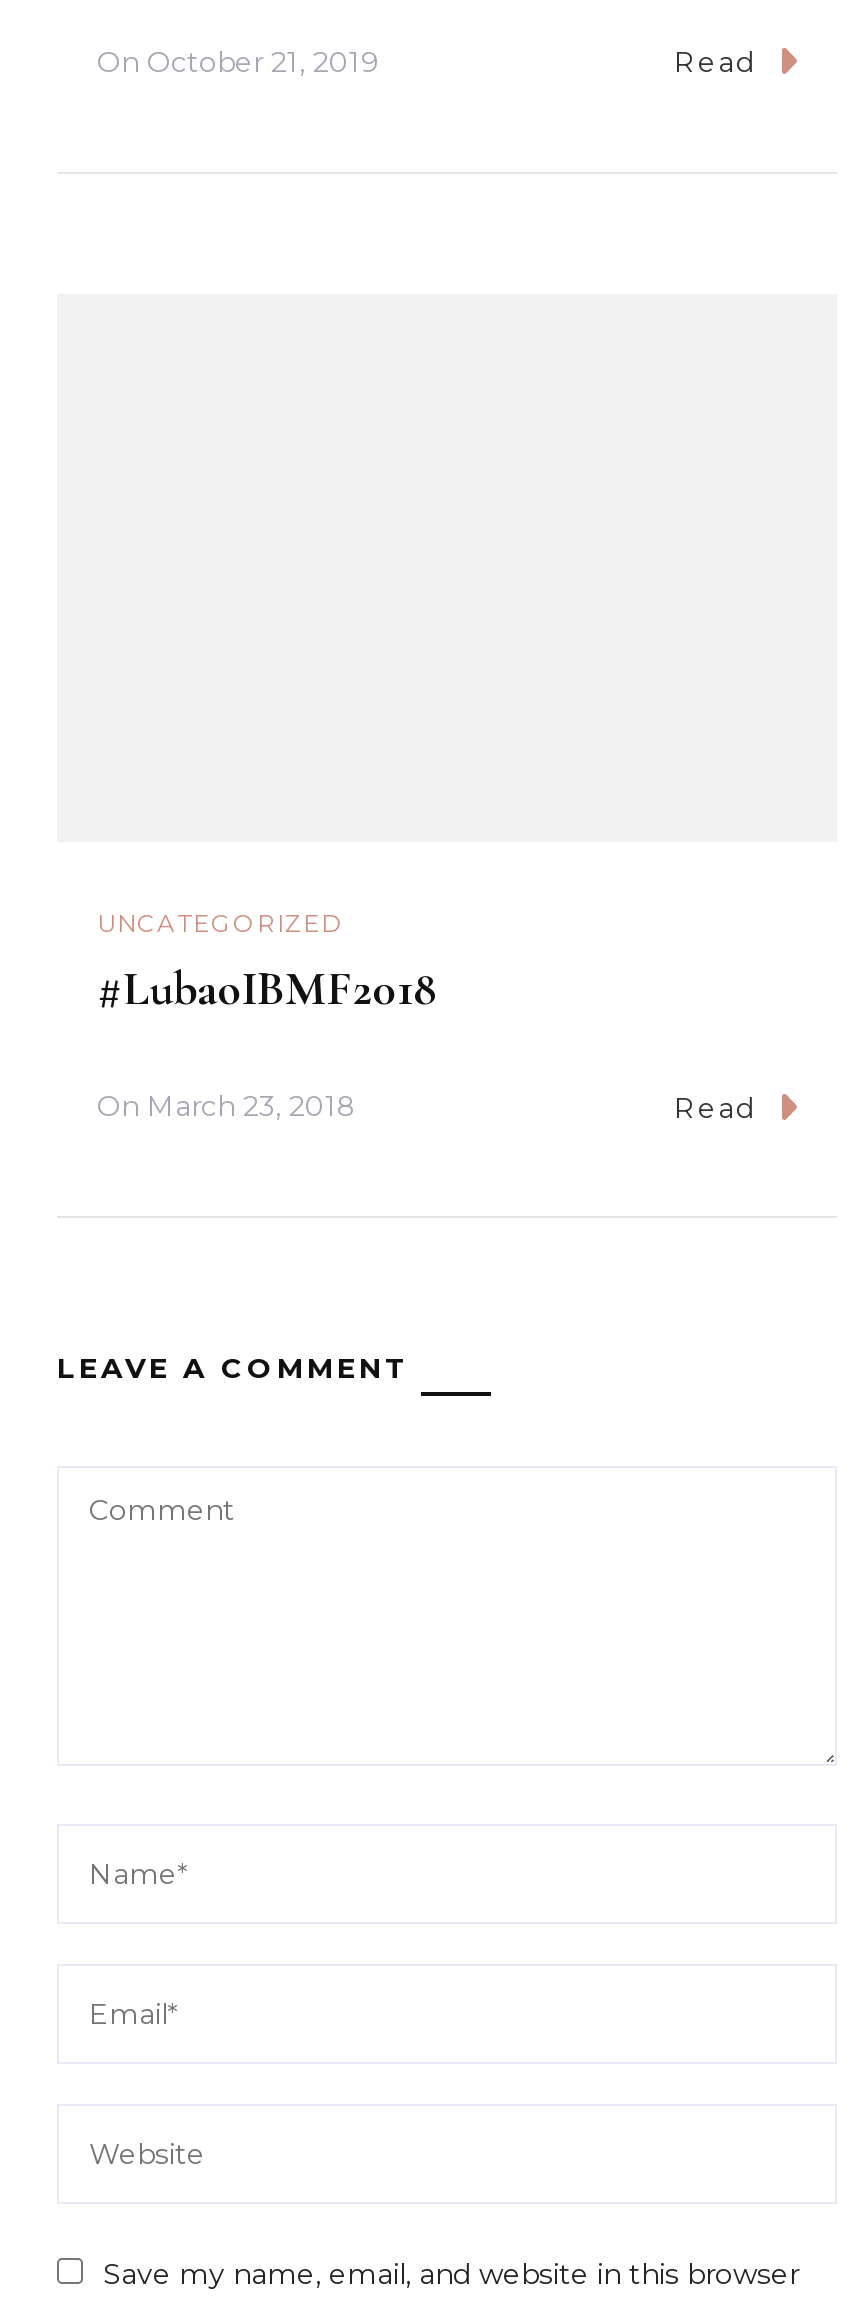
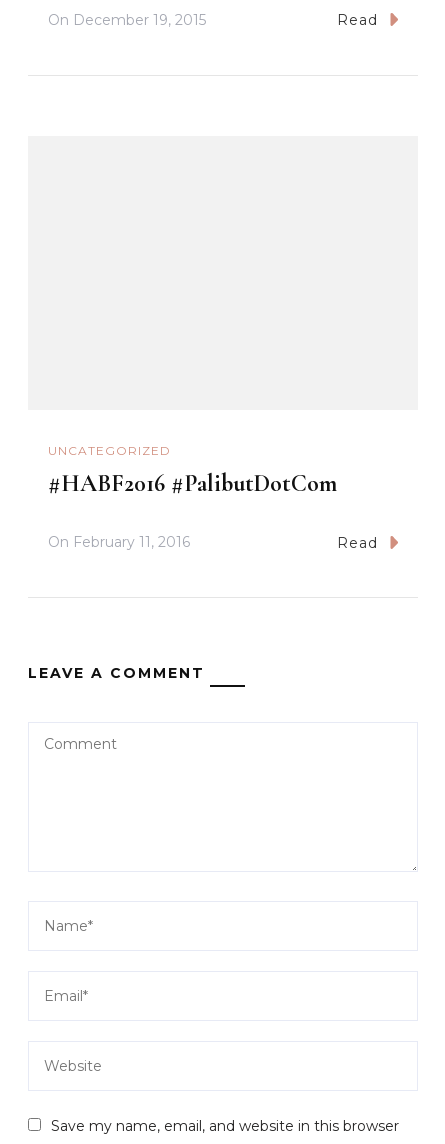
- On October 21, 2019
+ On December 19, 2015

- #LubaoIBMF2018
+ #HABF2016 #PalibutDotCom

- On March 23, 2018
+ On February 11, 2016
